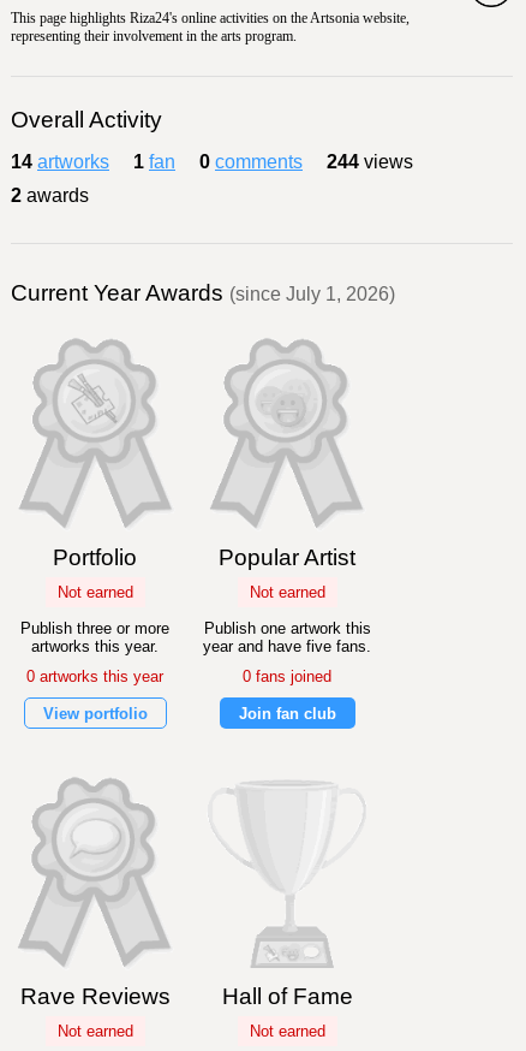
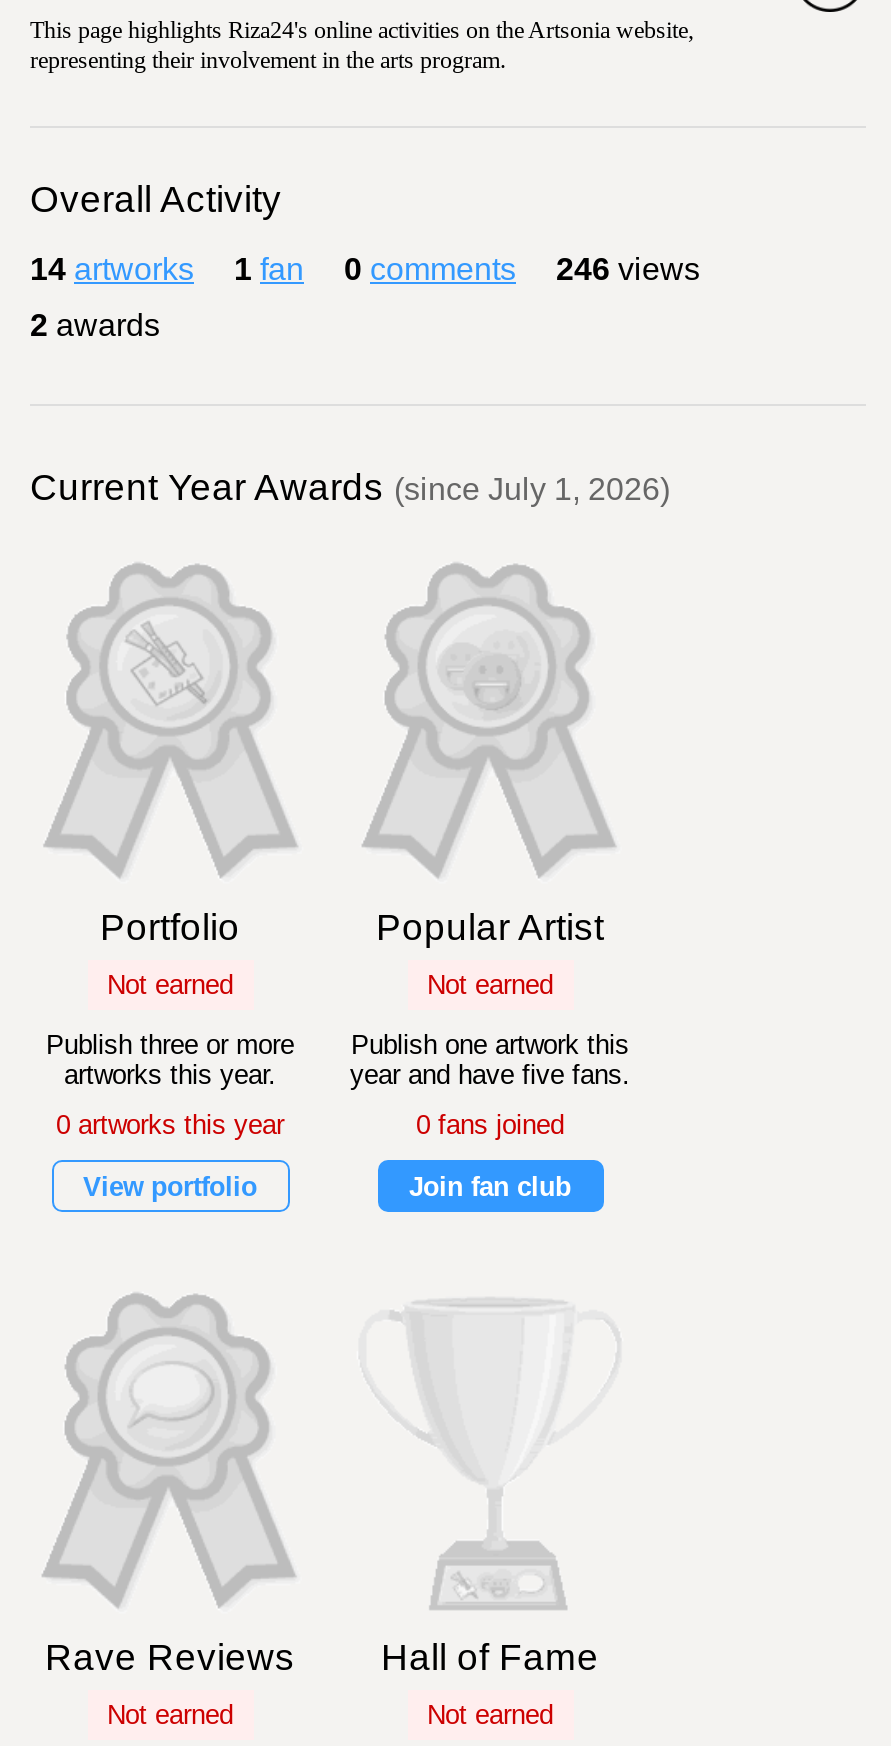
- 14 artworks 1 fan 0 comments 244 views
+ 14 artworks 1 fan 0 comments 246 views
